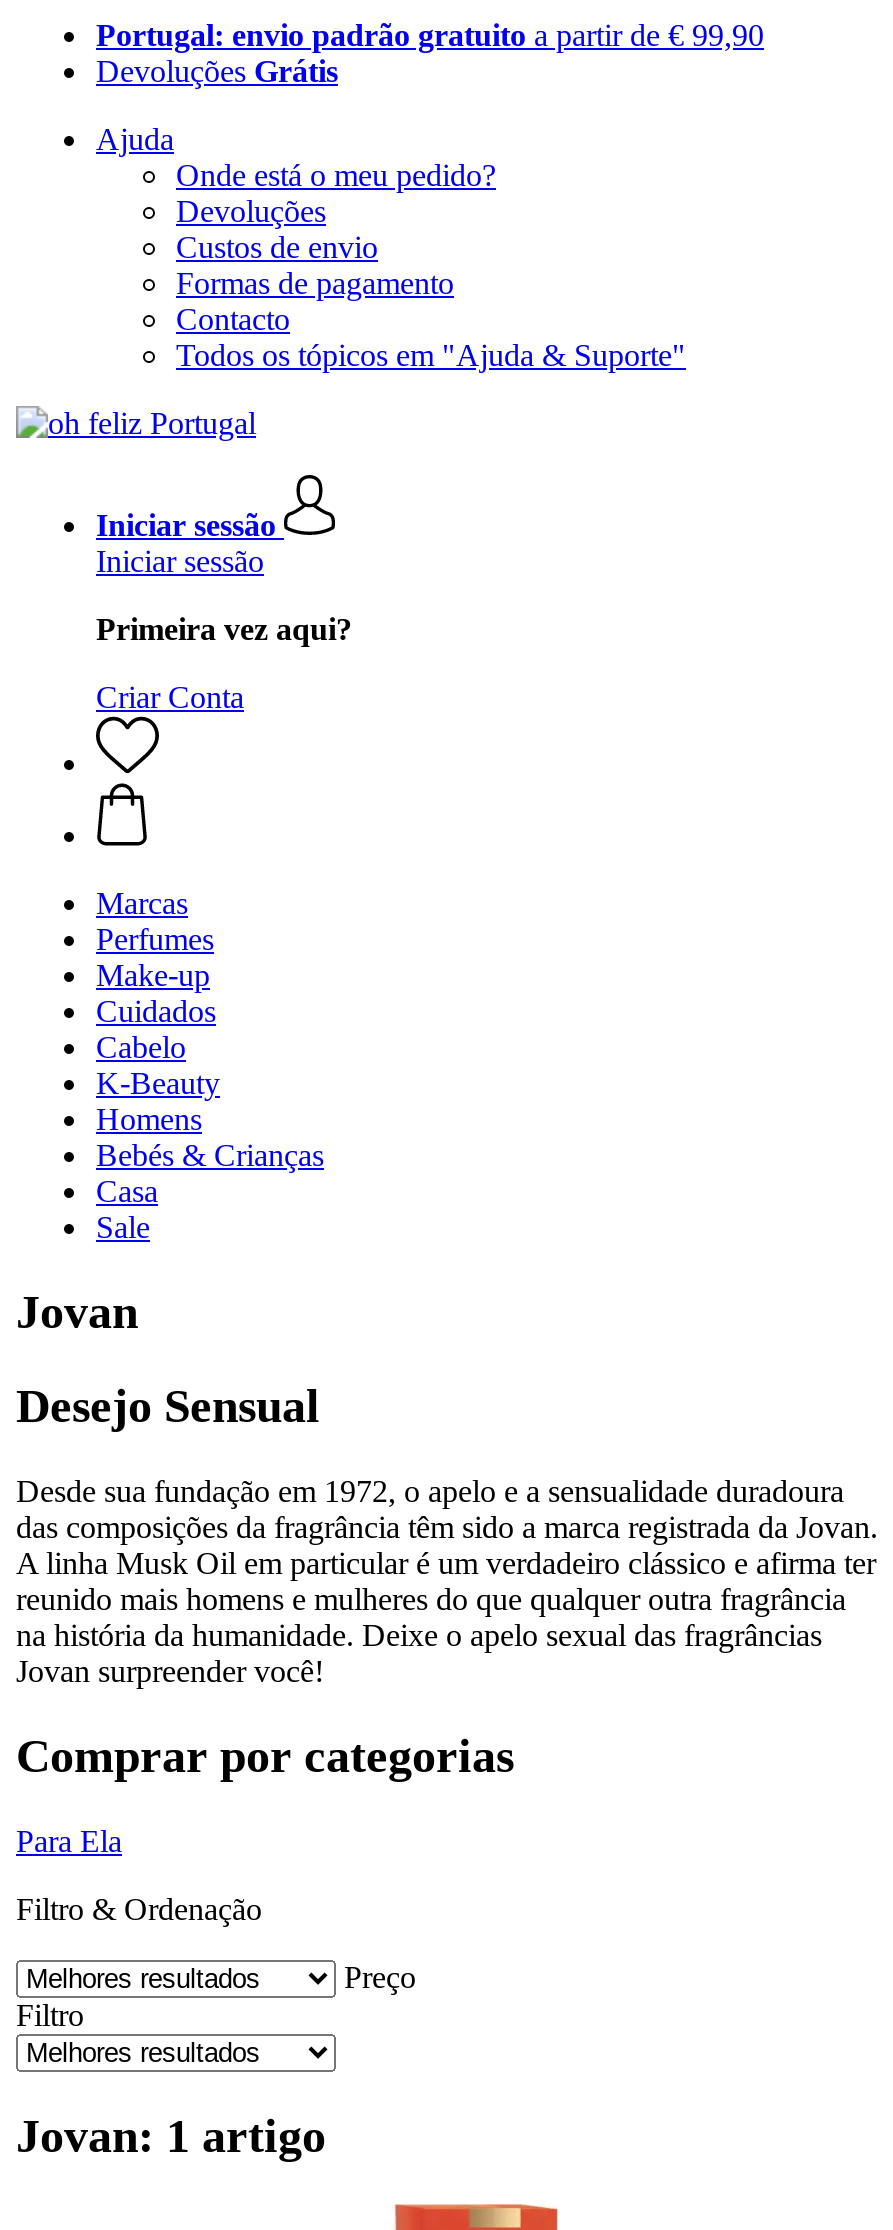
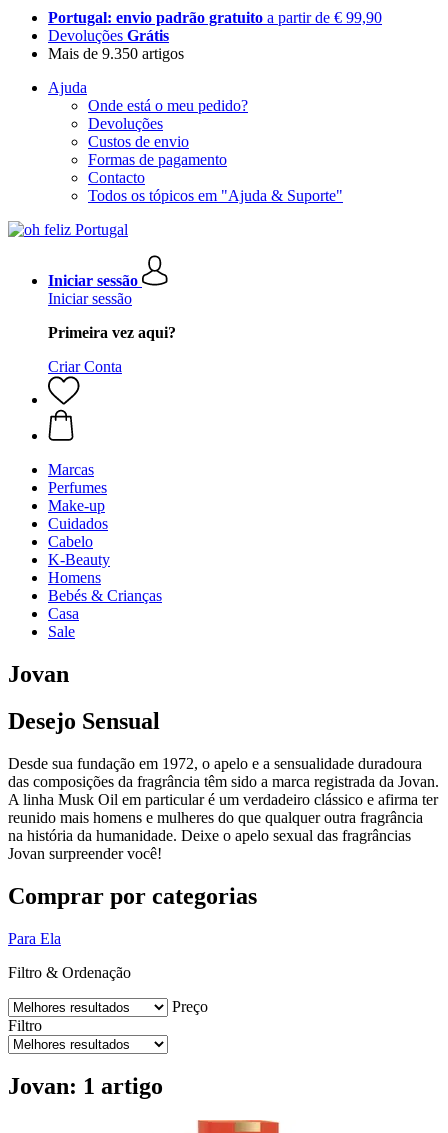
+ Mais de 9.350 artigos
